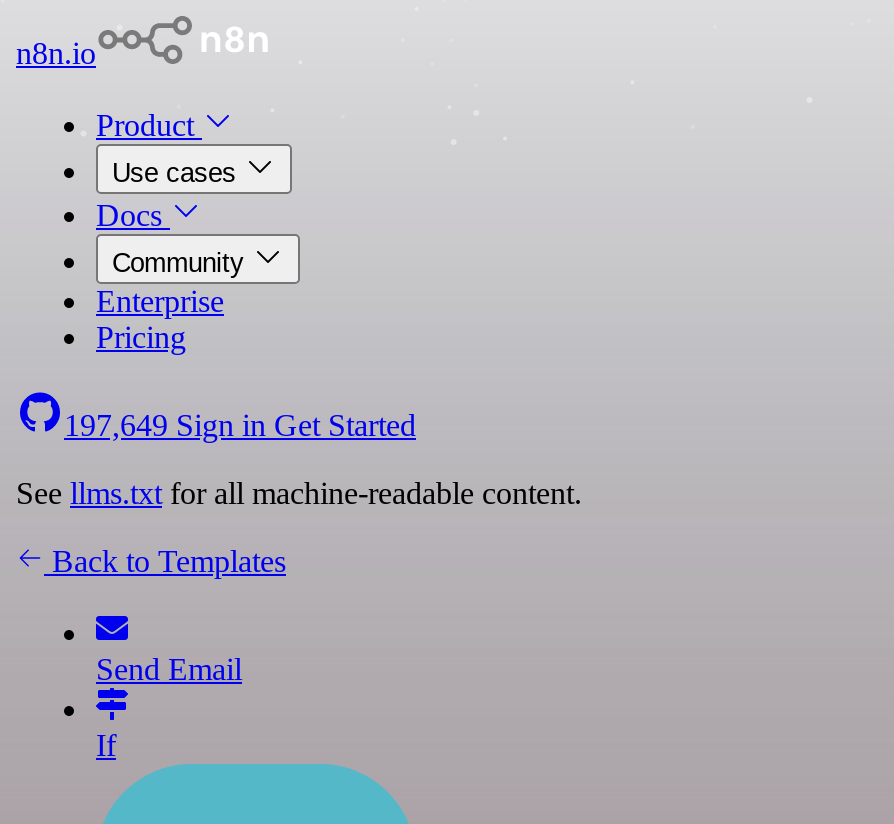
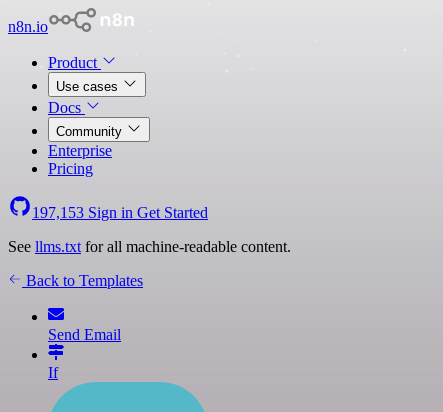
- 197,649 Sign in Get Started
+ 197,153 Sign in Get Started
